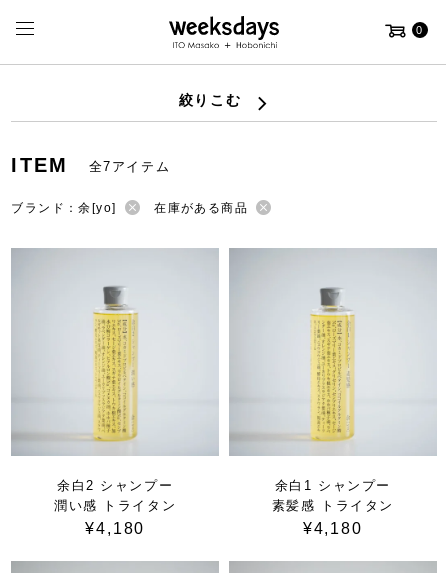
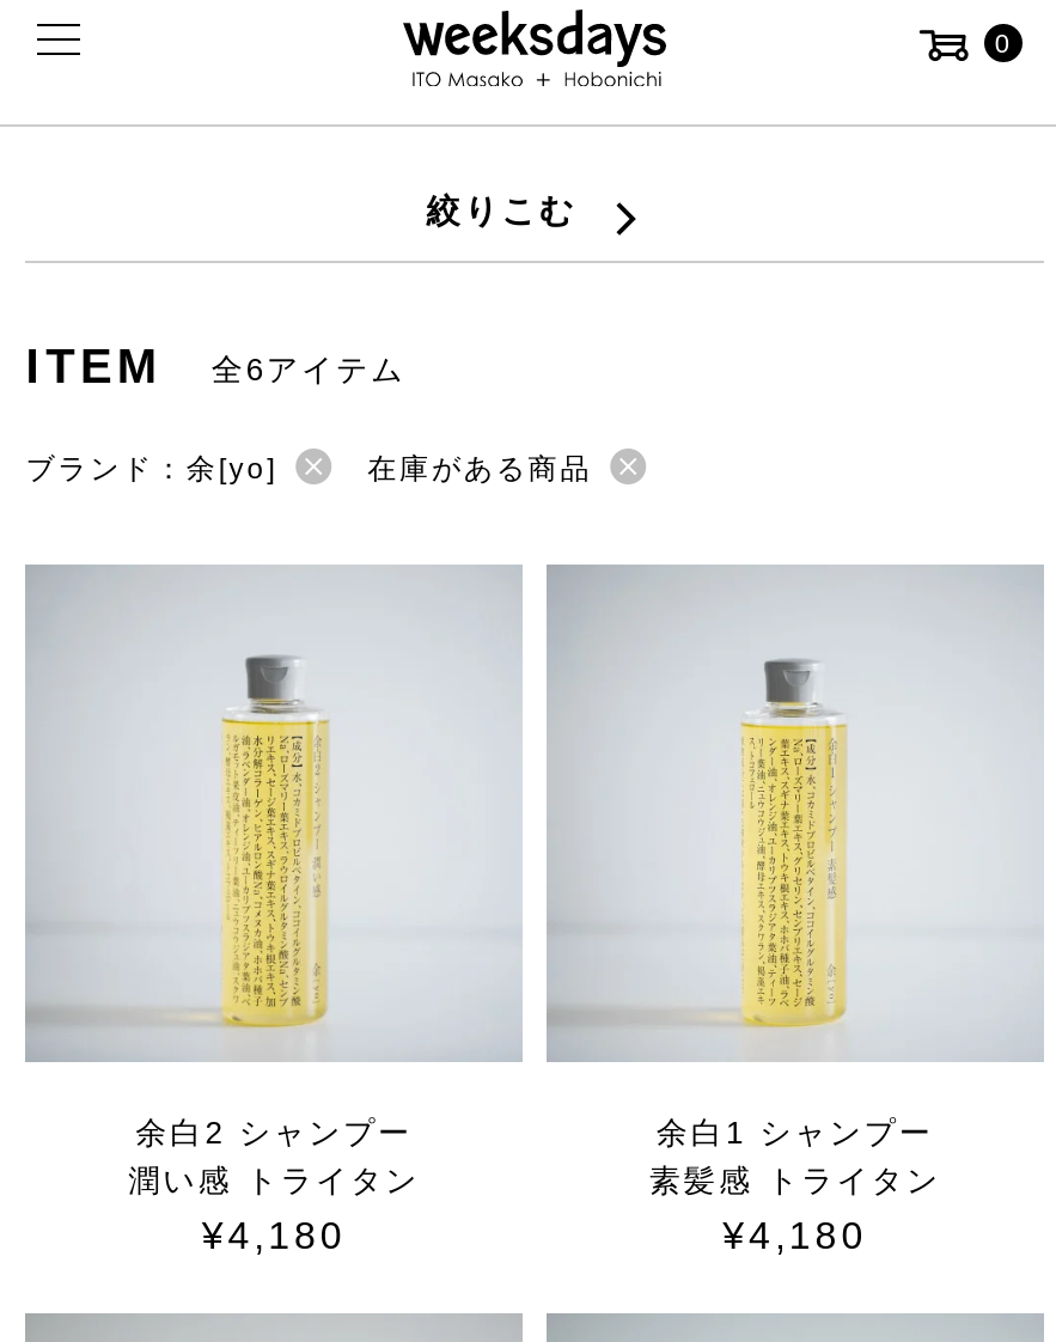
- ITEM 全7アイテム
+ ITEM 全6アイテム
